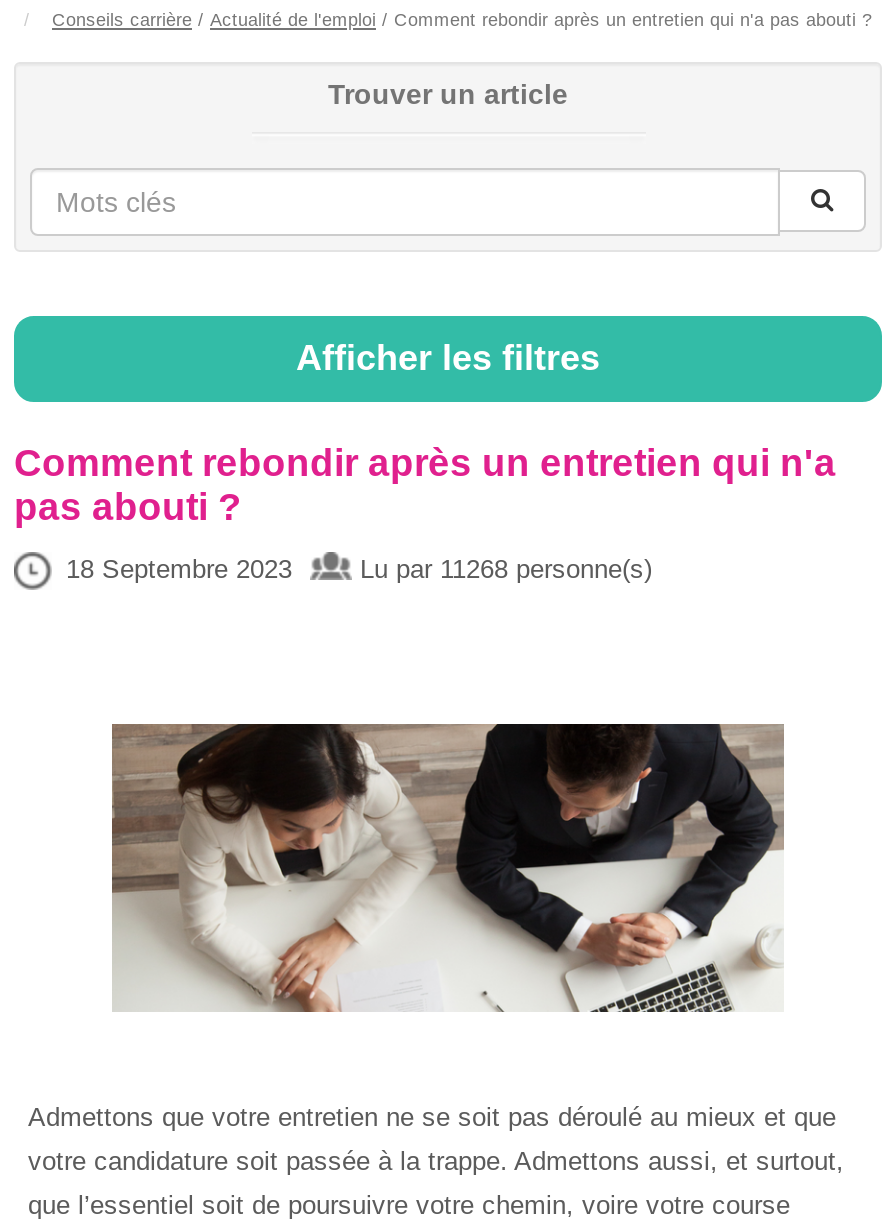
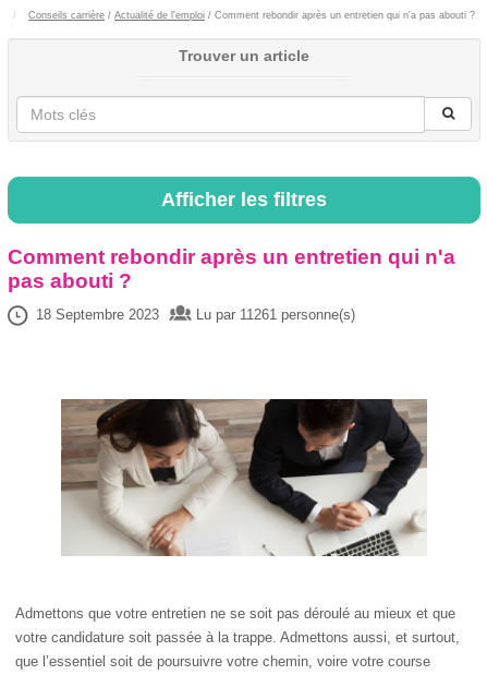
- Lu par 11268 personne(s)
+ Lu par 11261 personne(s)
